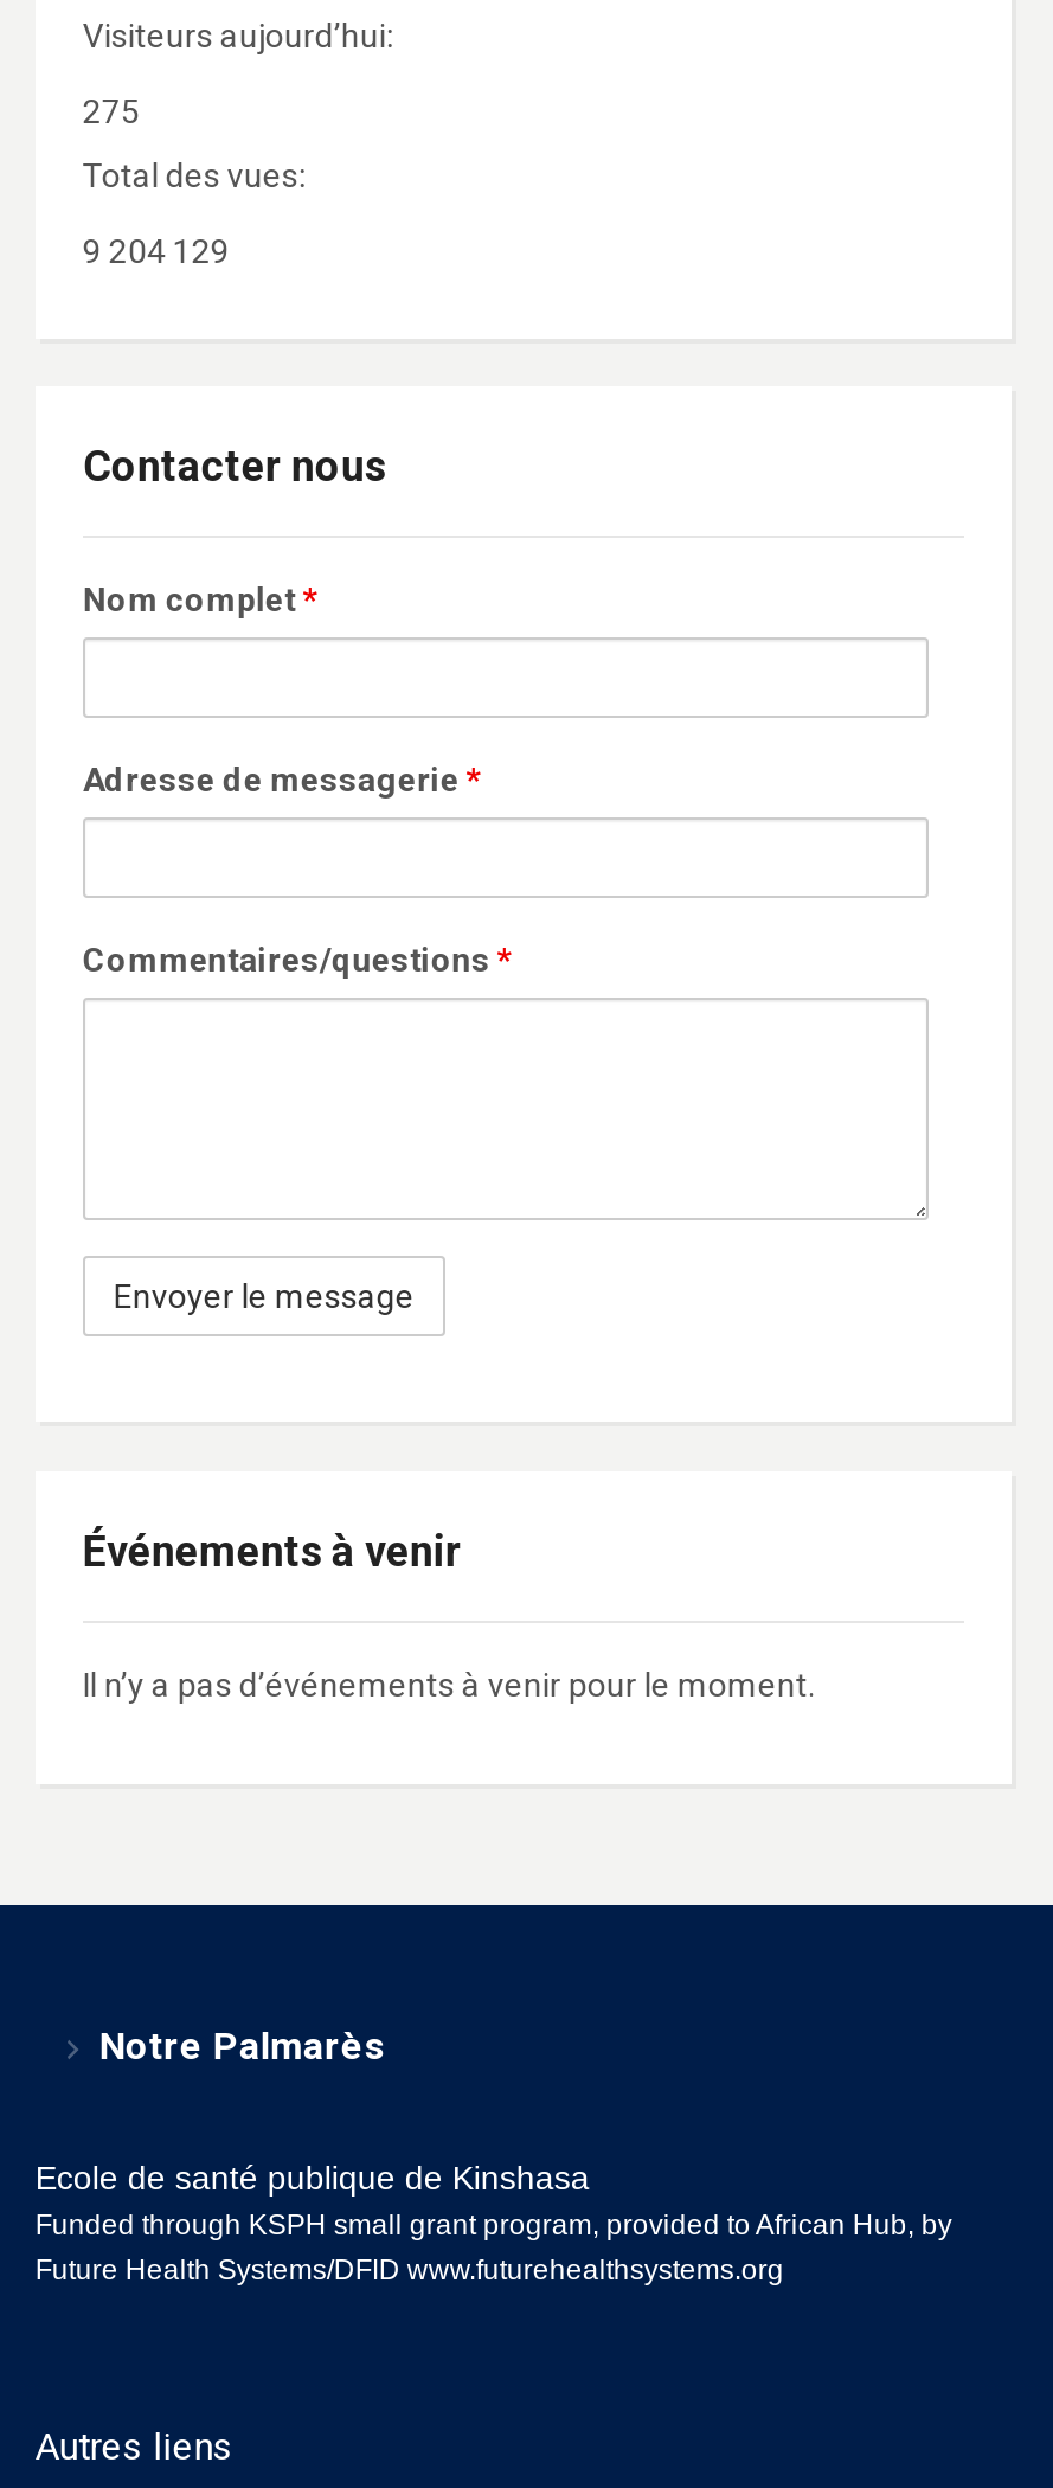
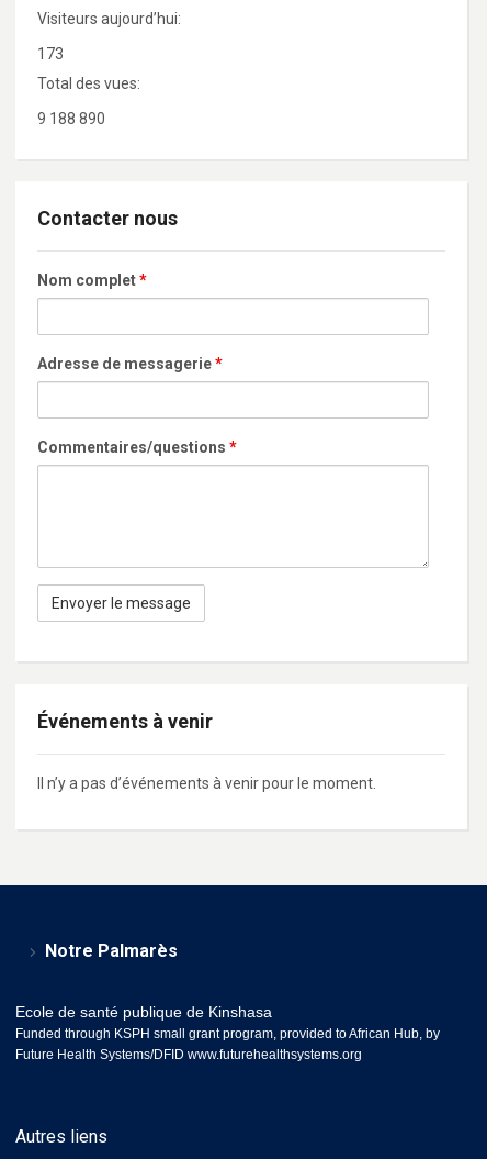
- 275
+ 173

- 9 204 129
+ 9 188 890
